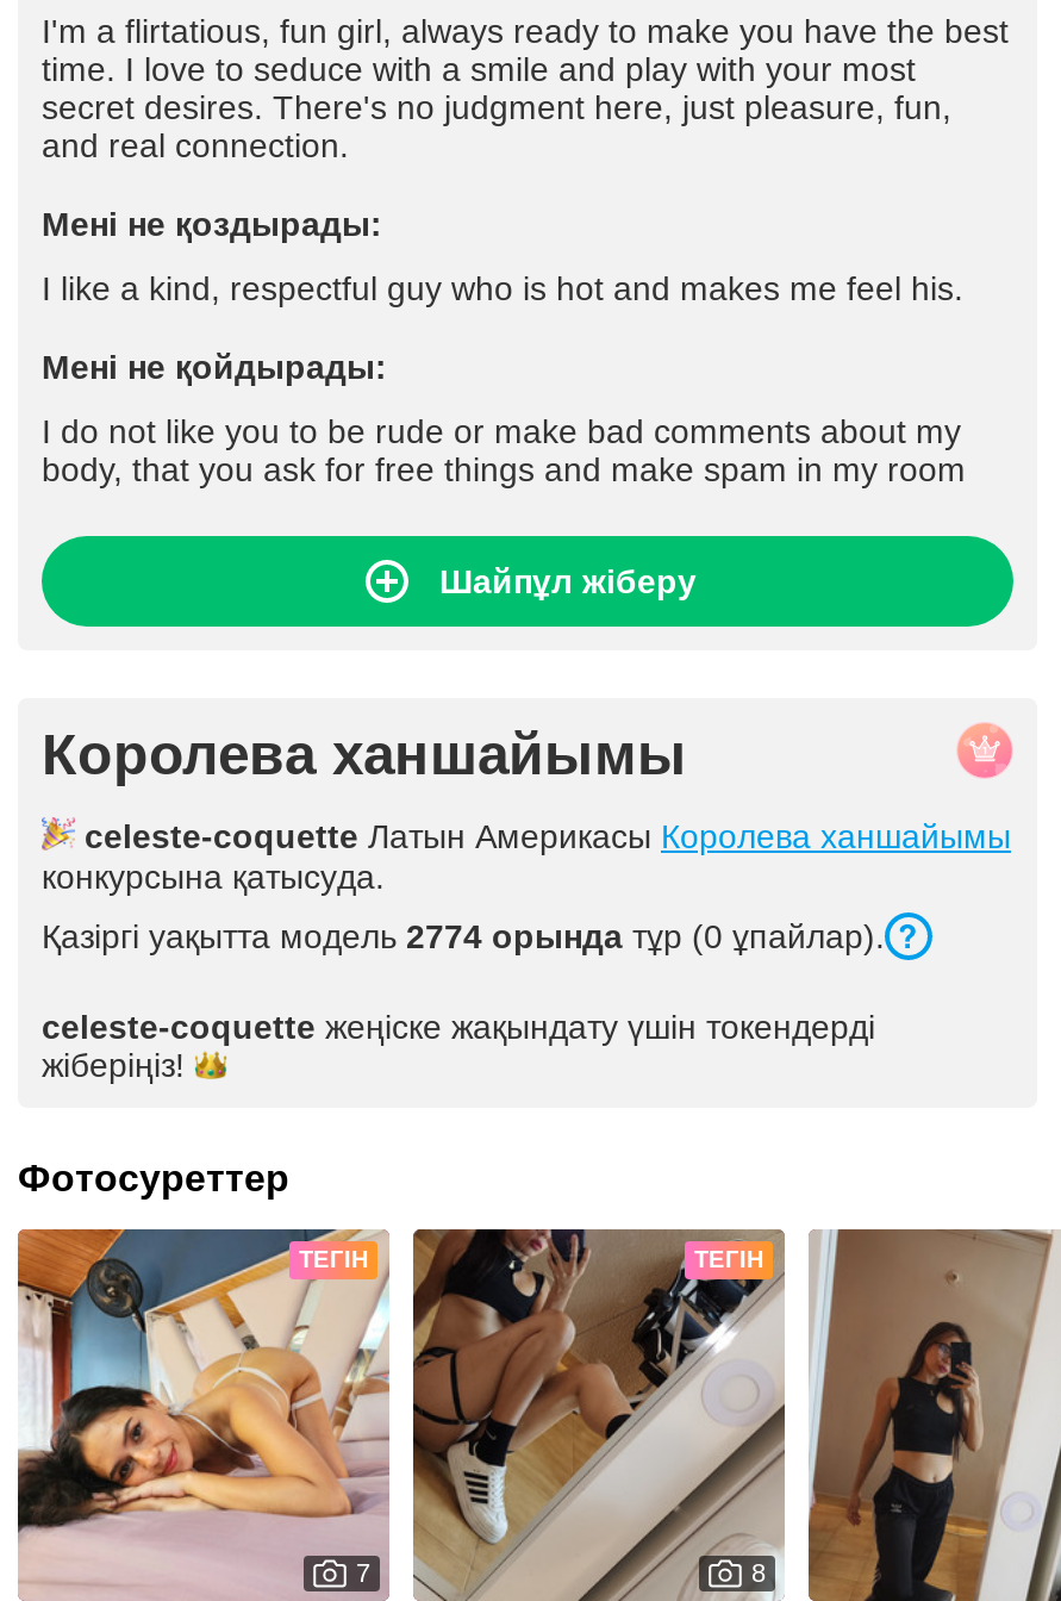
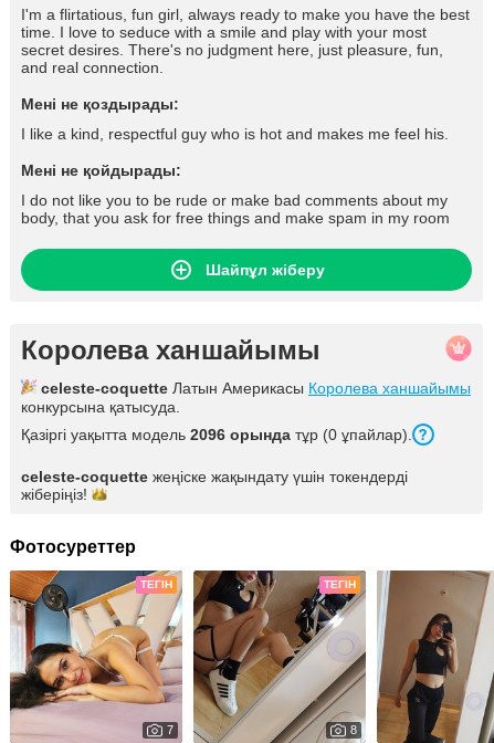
- Қазіргі уақытта модель 2774 орында тұр (0 ұпайлар).
+ Қазіргі уақытта модель 2096 орында тұр (0 ұпайлар).
